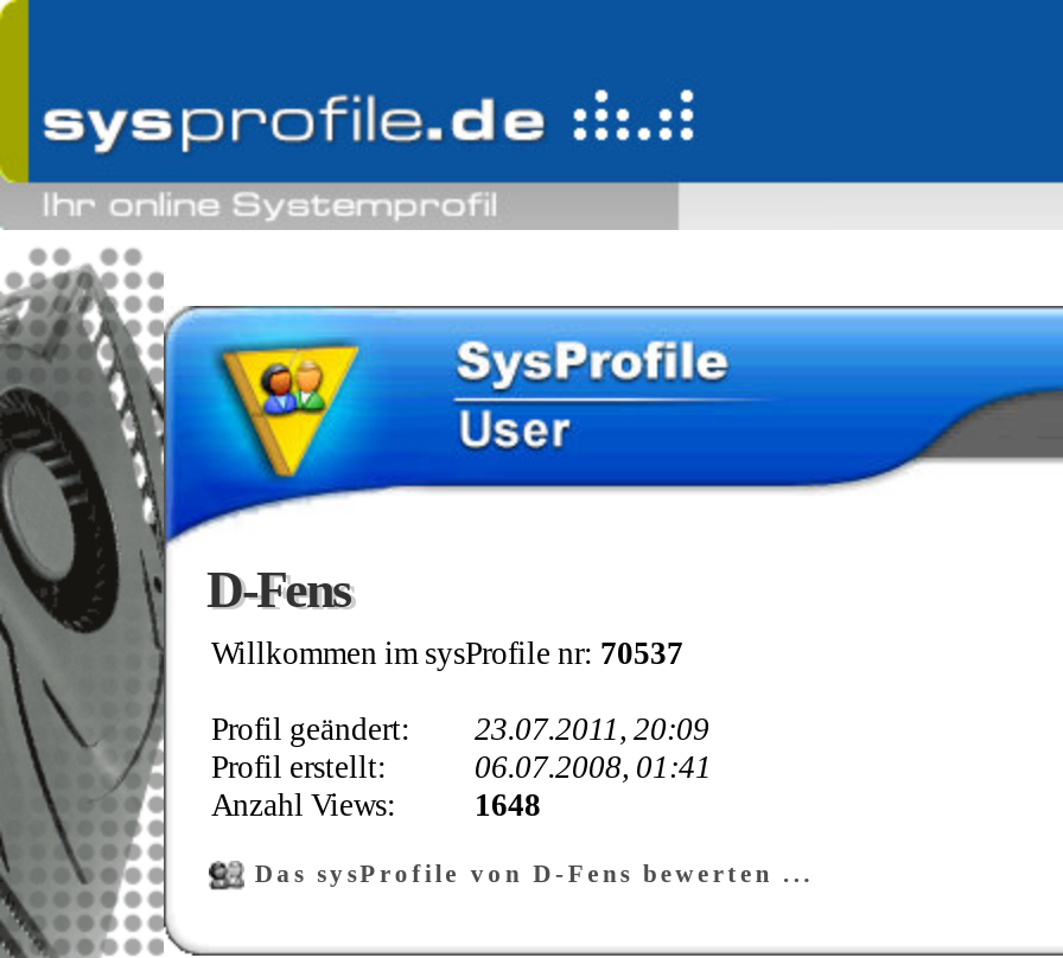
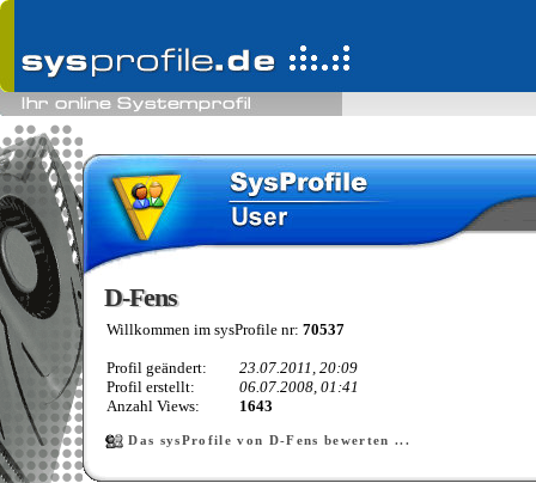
- 1648
+ 1643
